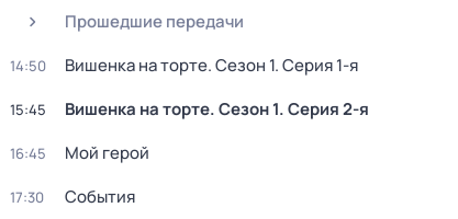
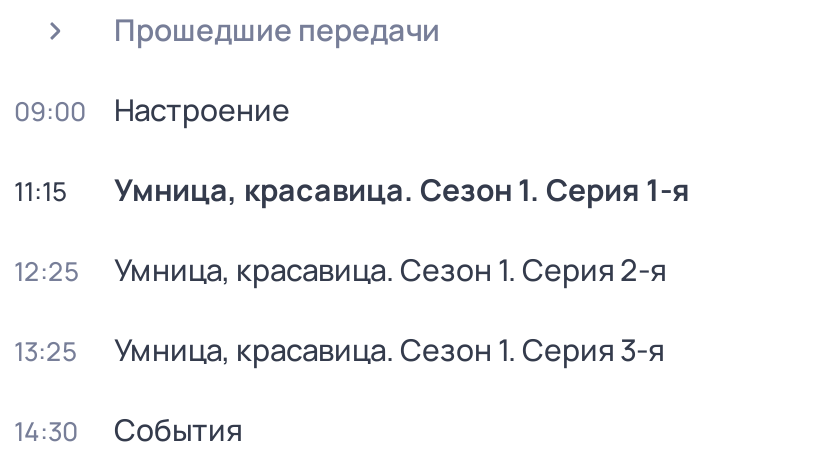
- 14:50
- Вишенка на торте. Сезон 1. Серия 1-я
- 15:45
- Вишенка на торте. Сезон 1. Серия 2-я
- 16:45
- Мой герой
- 17:30
+ 09:00
+ Настроение
+ 11:15
+ Умница, красавица. Сезон 1. Серия 1-я
+ 12:25
+ Умница, красавица. Сезон 1. Серия 2-я
+ 13:25
+ Умница, красавица. Сезон 1. Серия 3-я
+ 14:30
